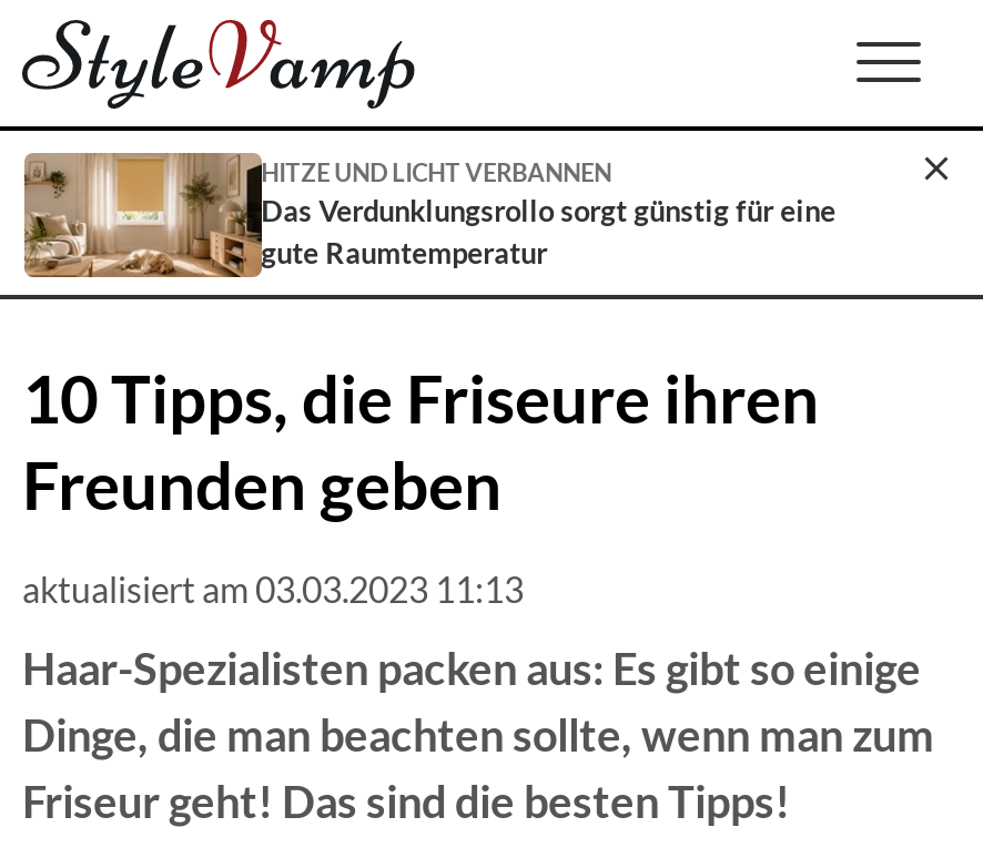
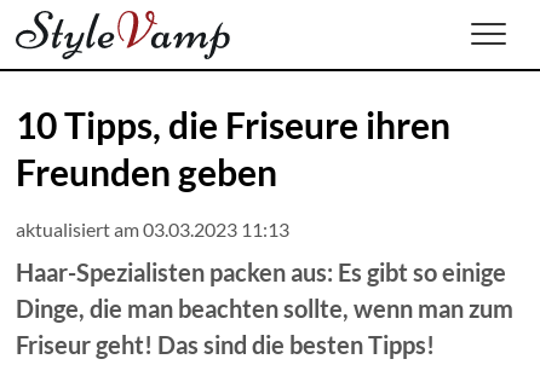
- [image]
- HITZE UND LICHT VERBANNEN
- Das Verdunklungsrollo sorgt günstig für eine
- gute Raumtemperatur
